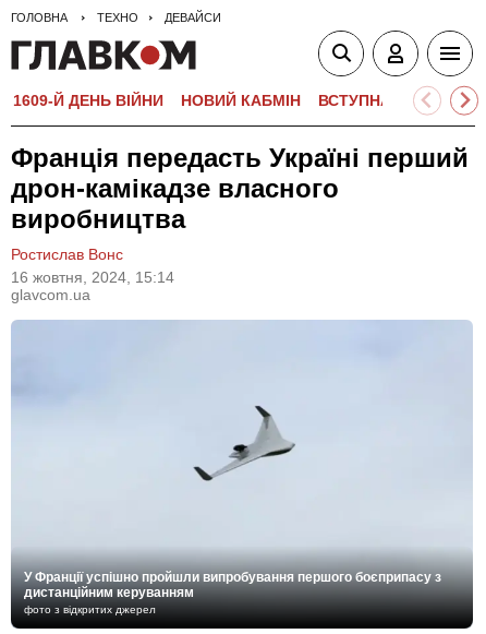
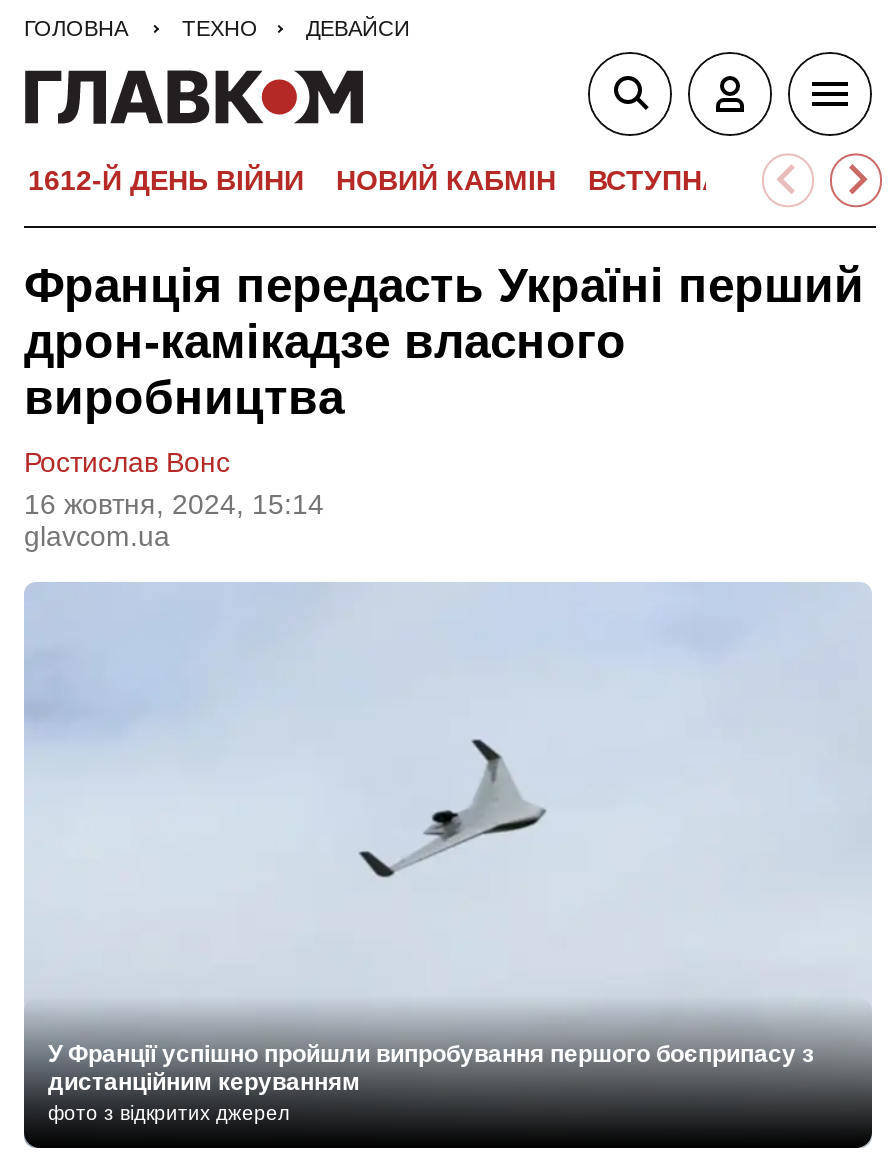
- 1609-Й ДЕНЬ ВІЙНИ
+ 1612-Й ДЕНЬ ВІЙНИ
